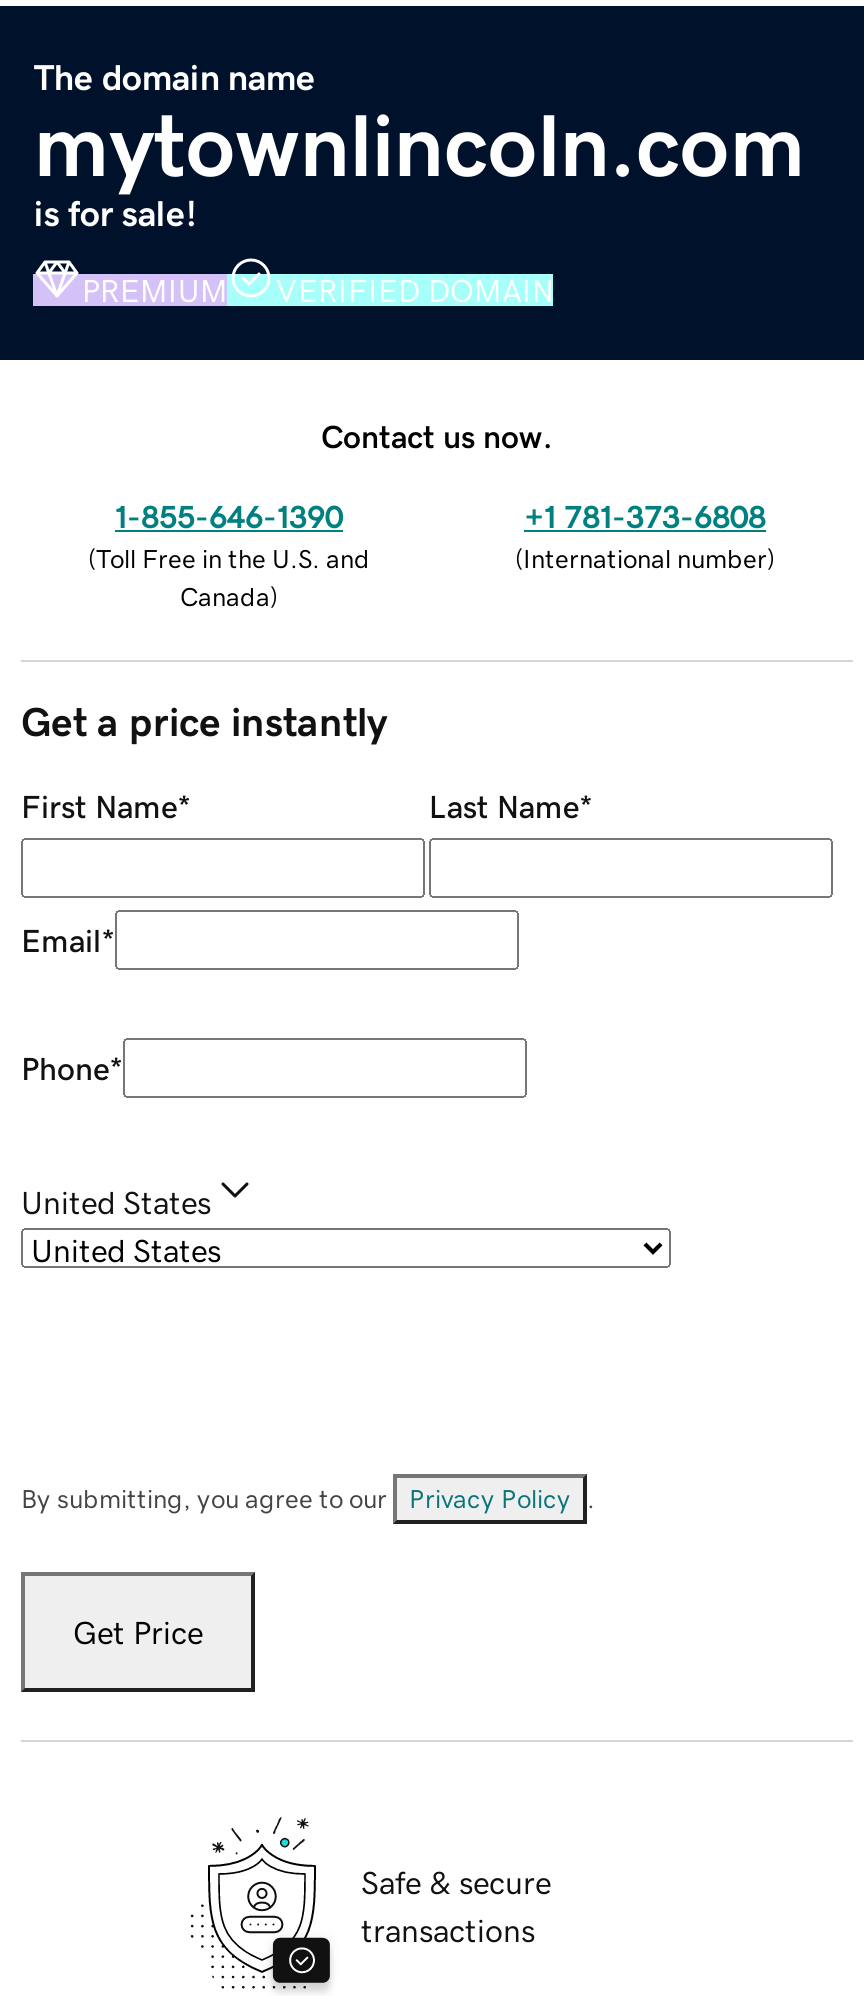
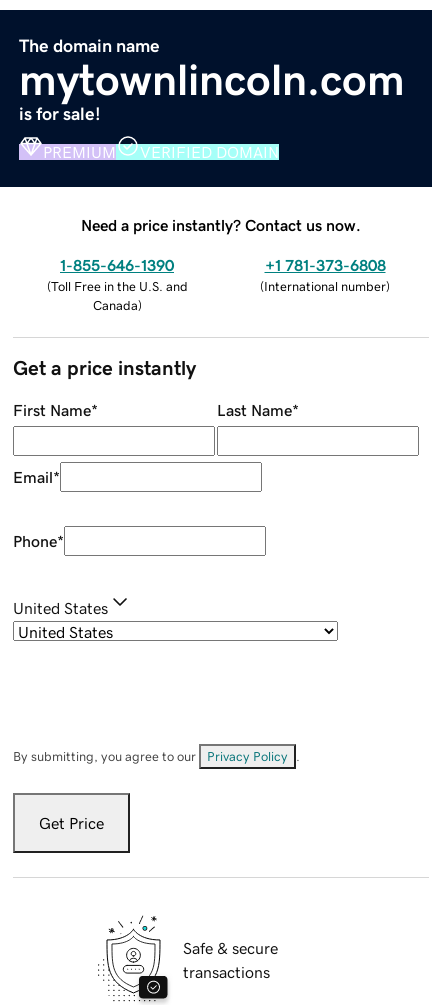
- Contact us now.
+ Need a price instantly? Contact us now.
